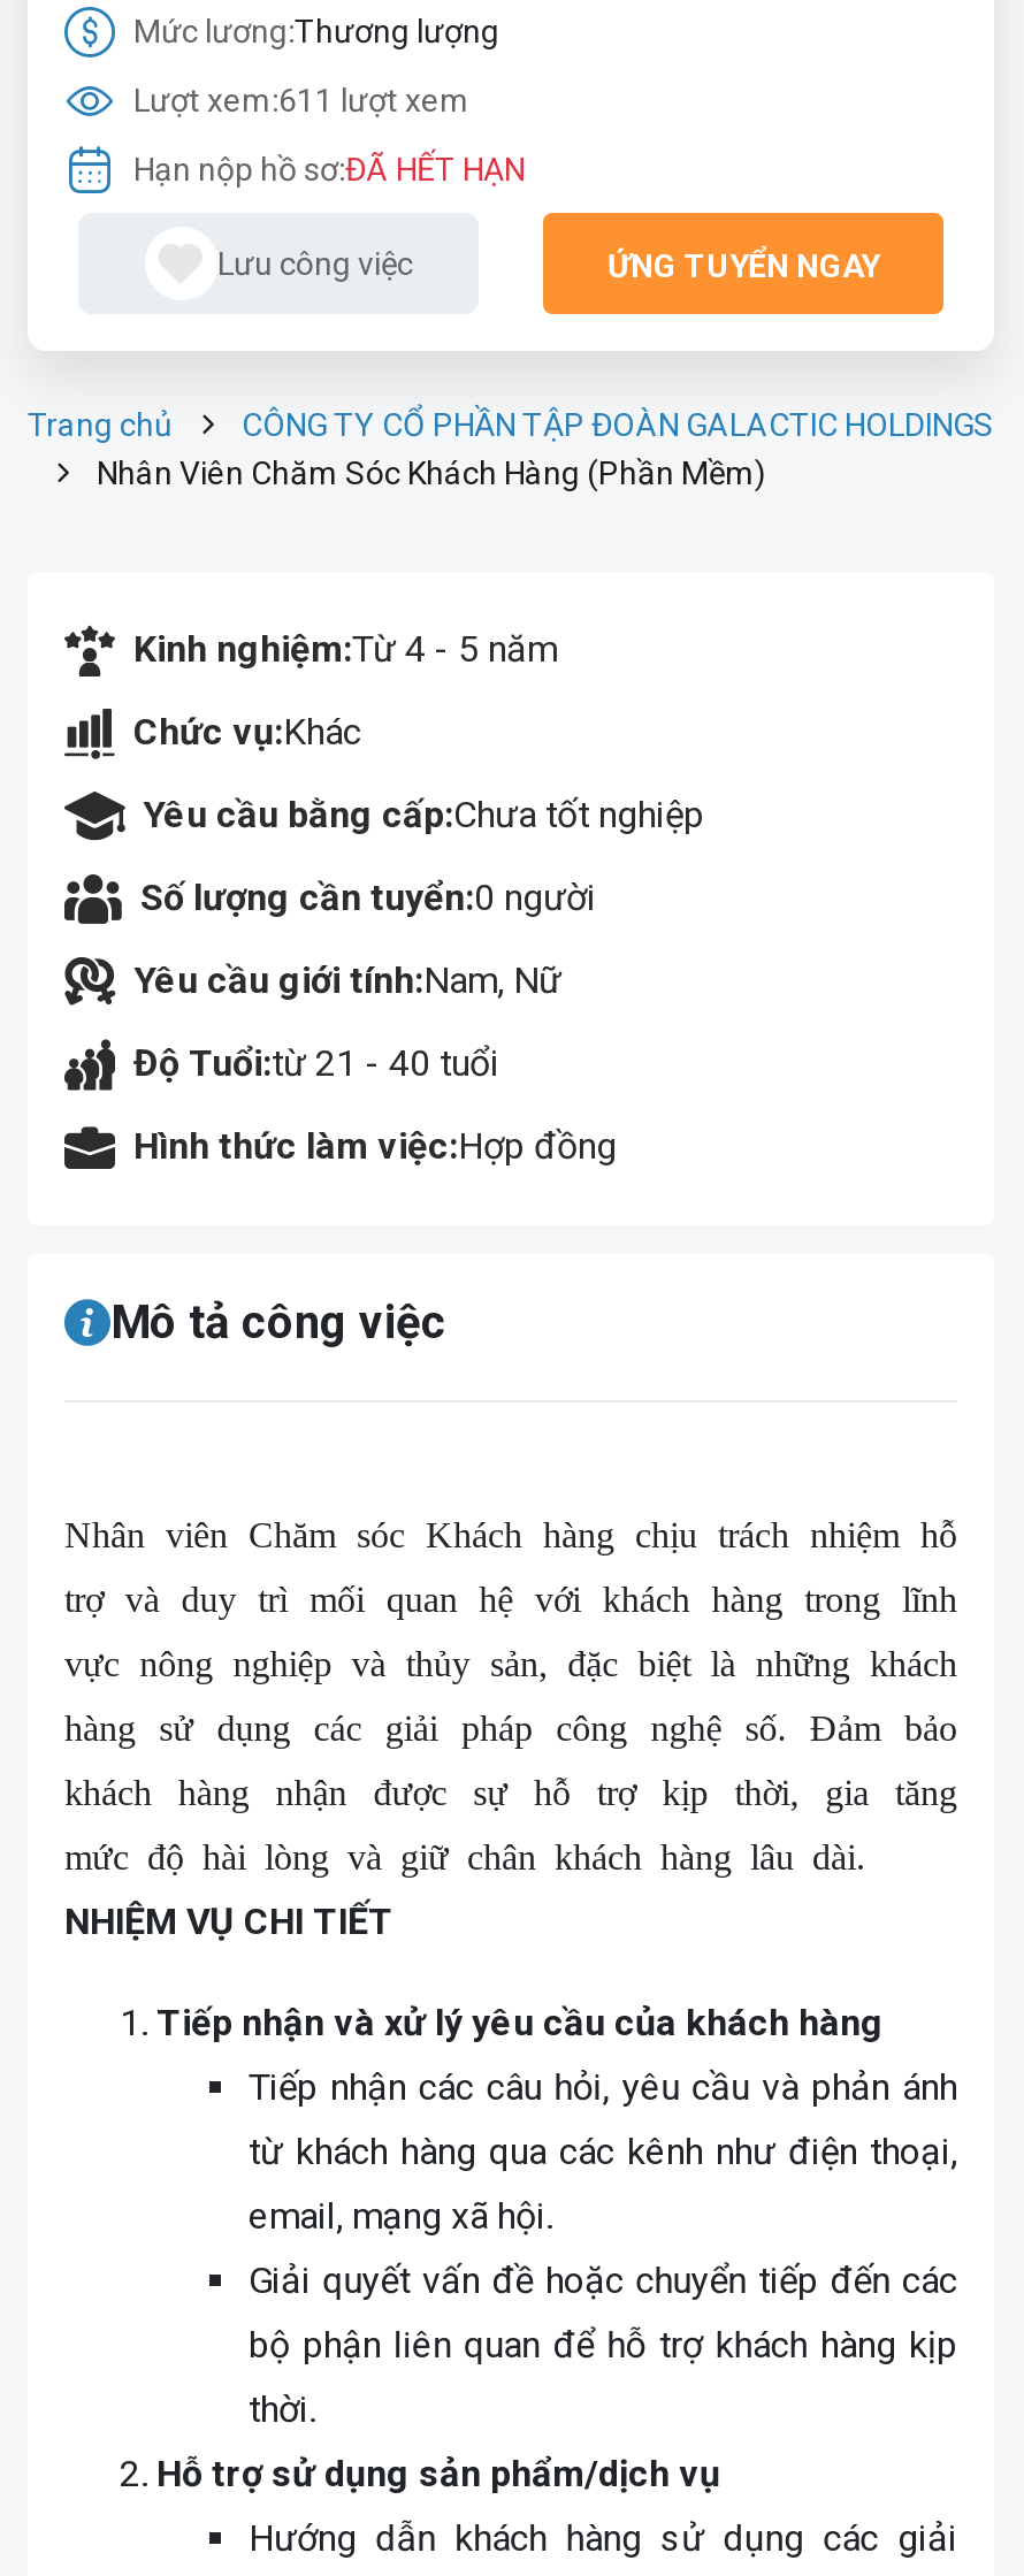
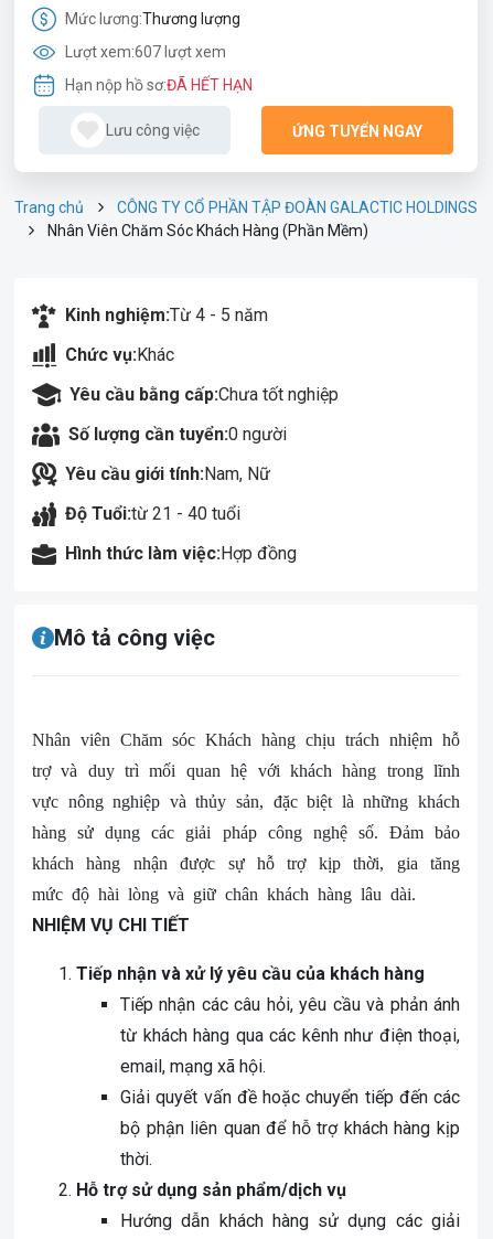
- Lượt xem:611 lượt xem
+ Lượt xem:607 lượt xem
